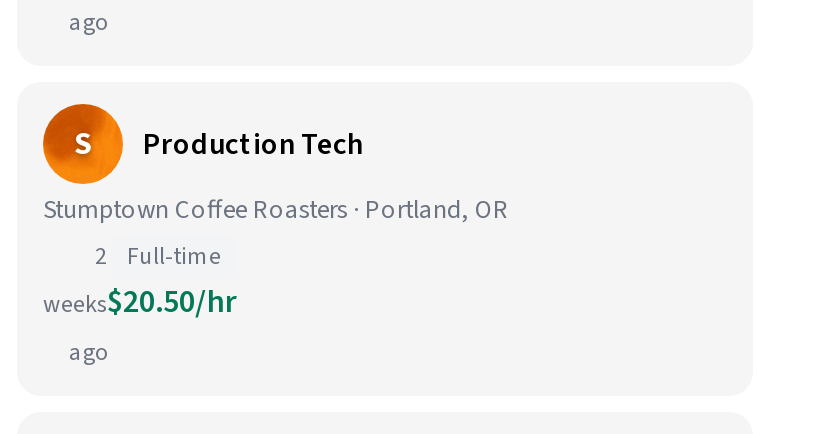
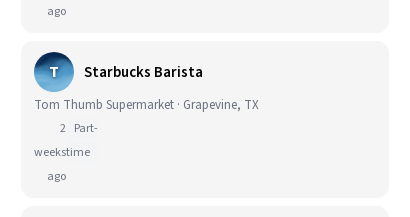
- S
- Production Tech
+ T
+ Starbucks Barista

- Stumptown Coffee Roasters · Portland, OR
+ Tom Thumb Supermarket · Grapevine, TX

- Full-time
- $20.50/hr
+ Part-
+ time
